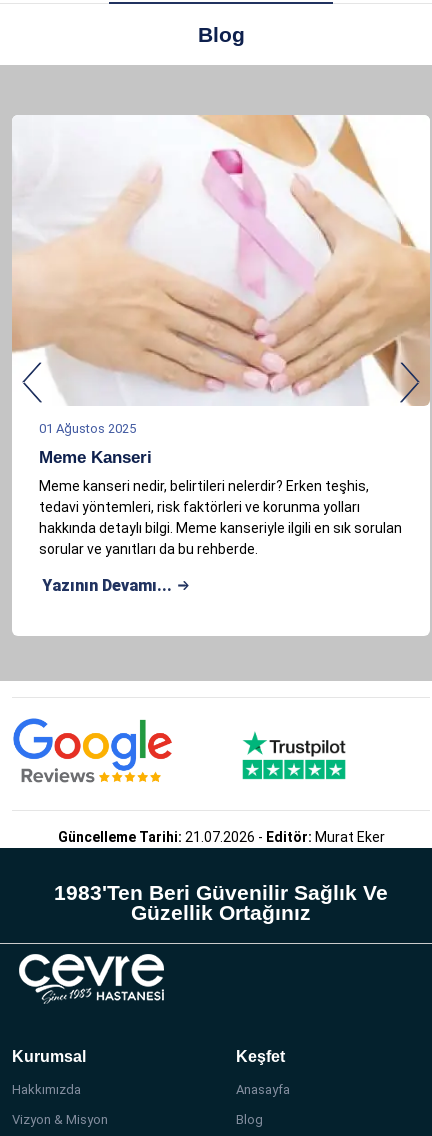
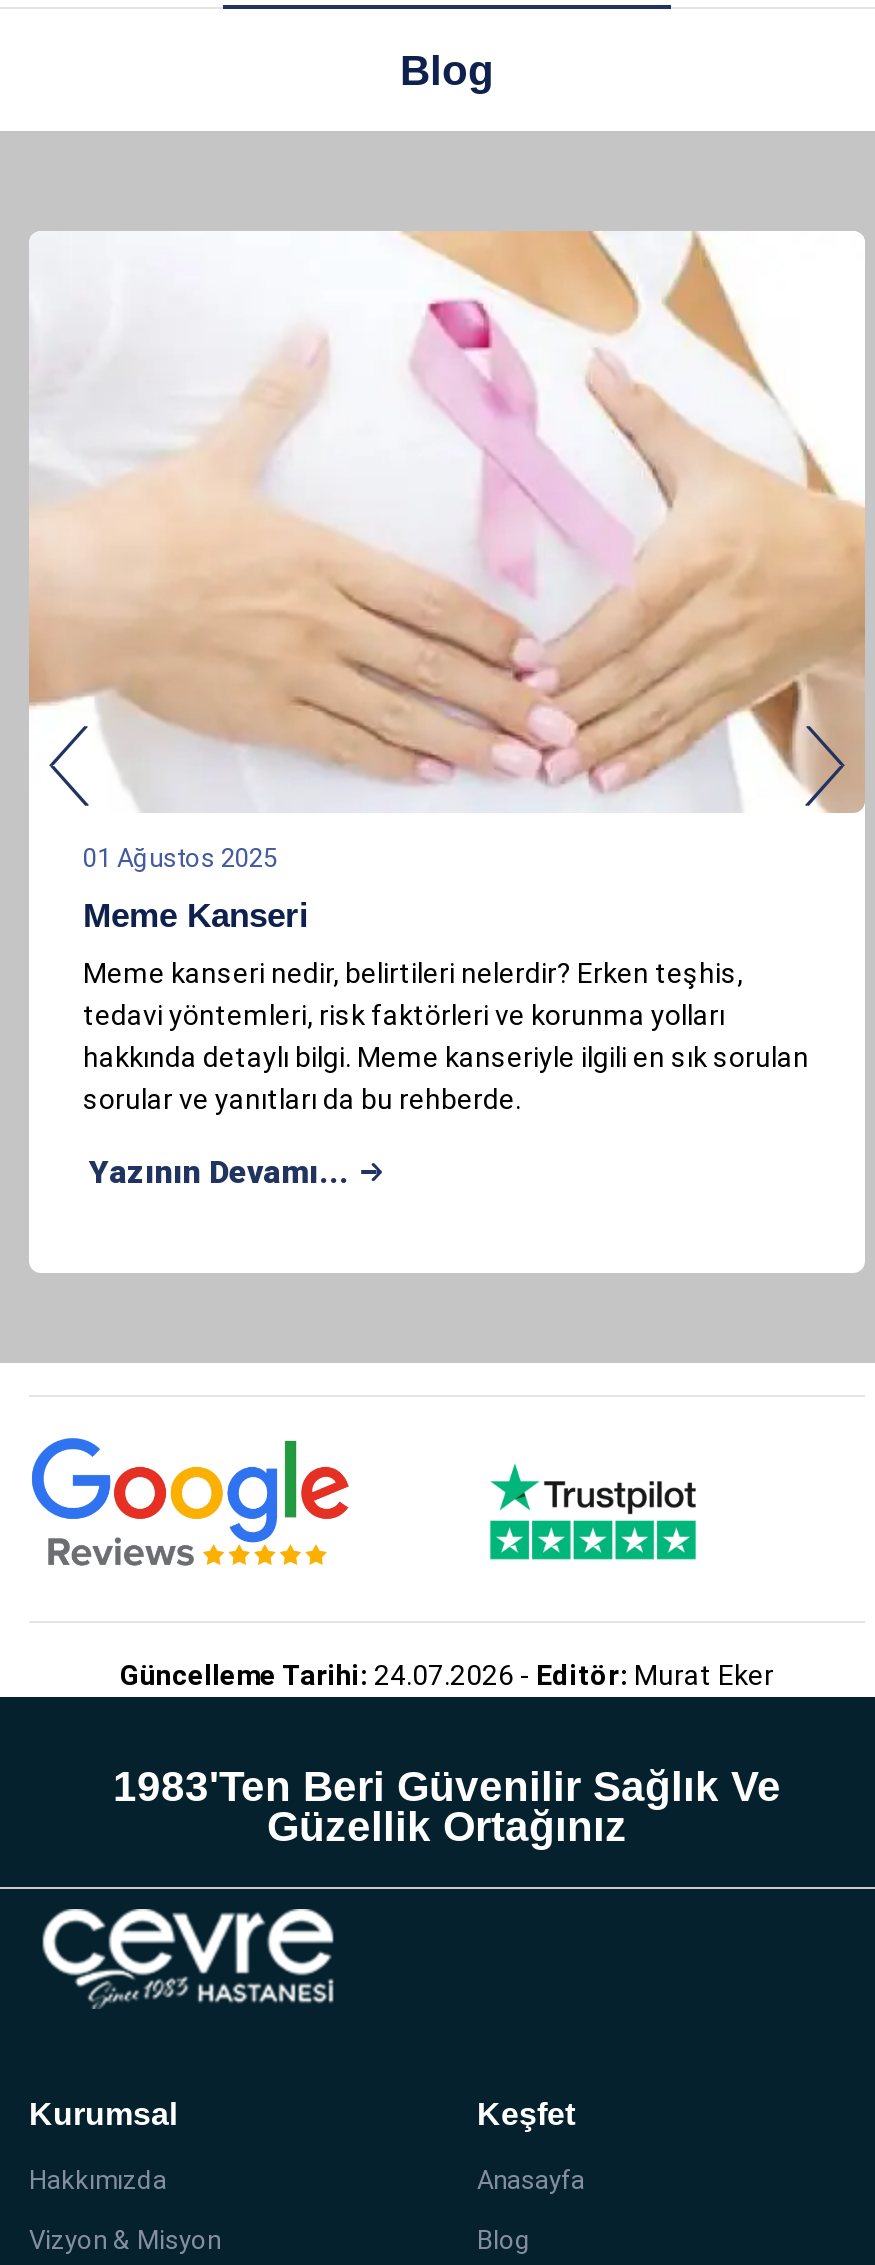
- Güncelleme Tarihi: 21.07.2026 - Editör: Murat Eker
+ Güncelleme Tarihi: 24.07.2026 - Editör: Murat Eker
